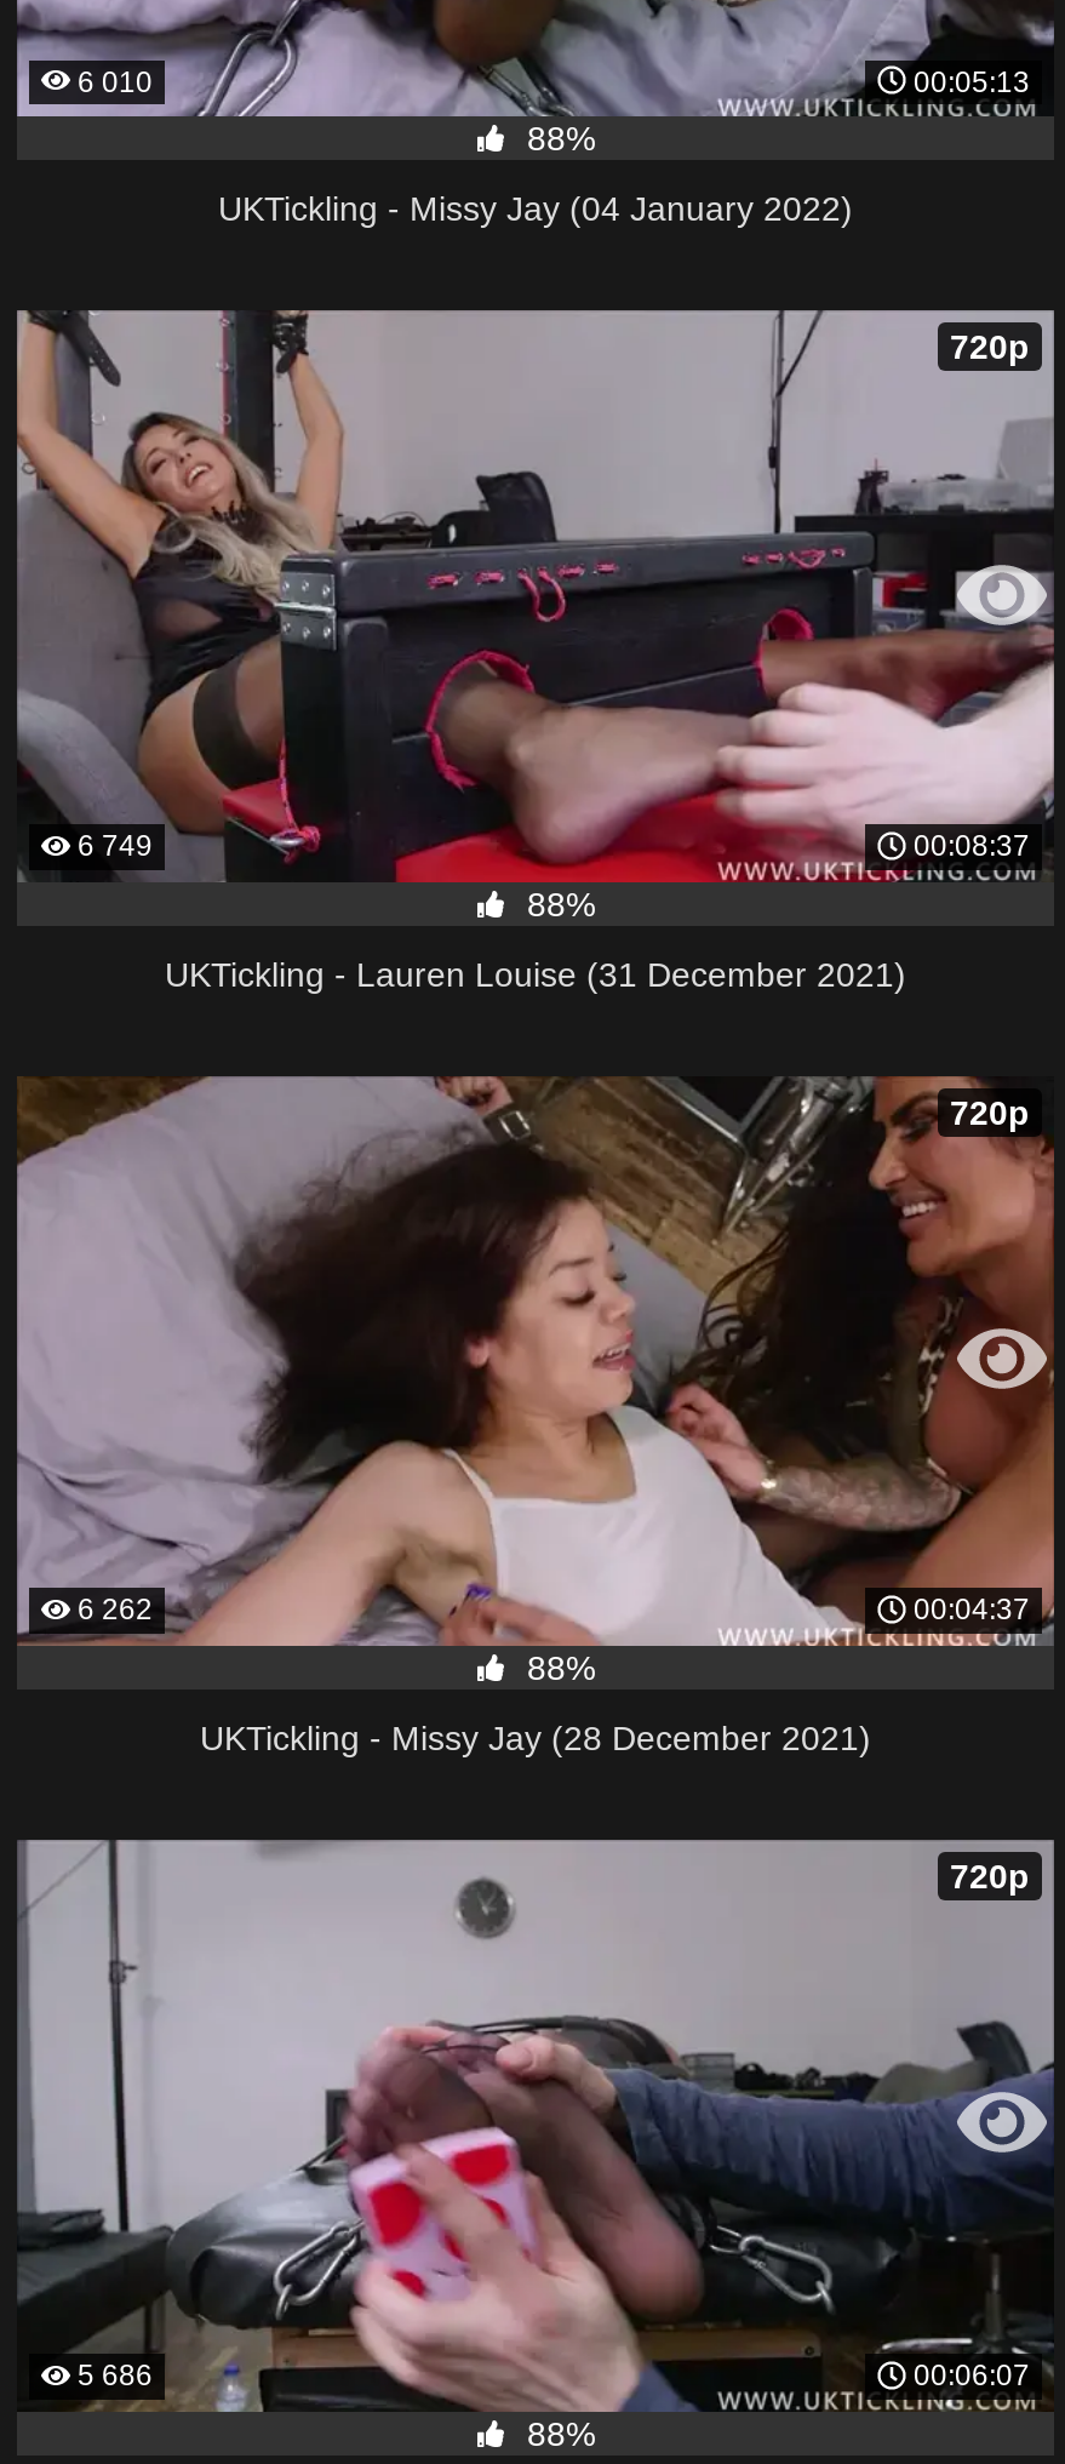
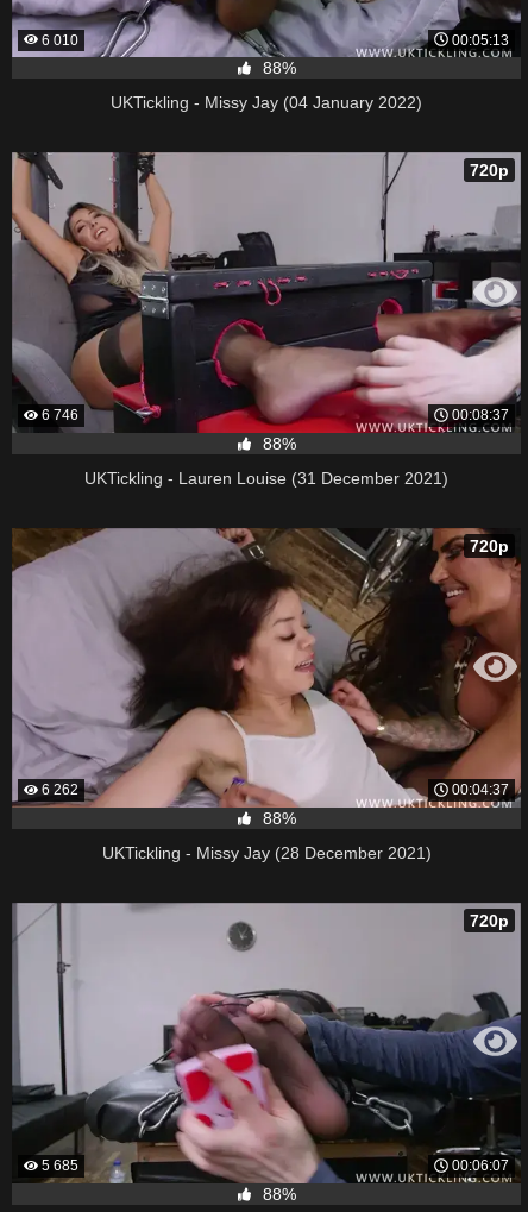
- 6 749
+ 6 746

- 5 686
+ 5 685
